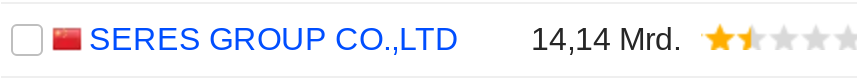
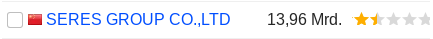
- 14,14 Mrd.
+ 13,96 Mrd.
